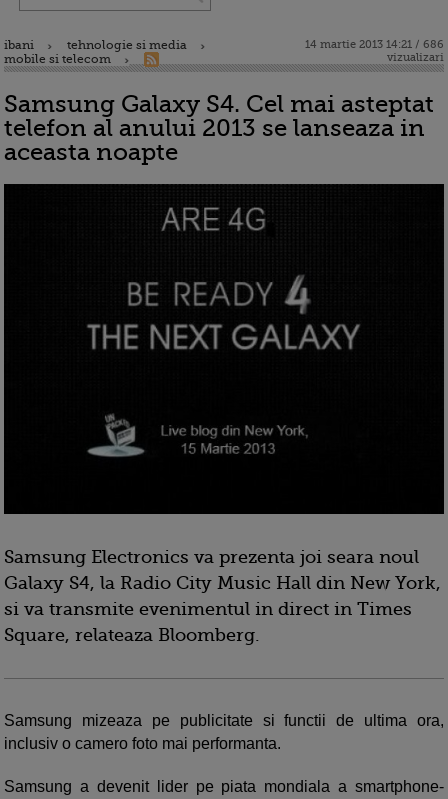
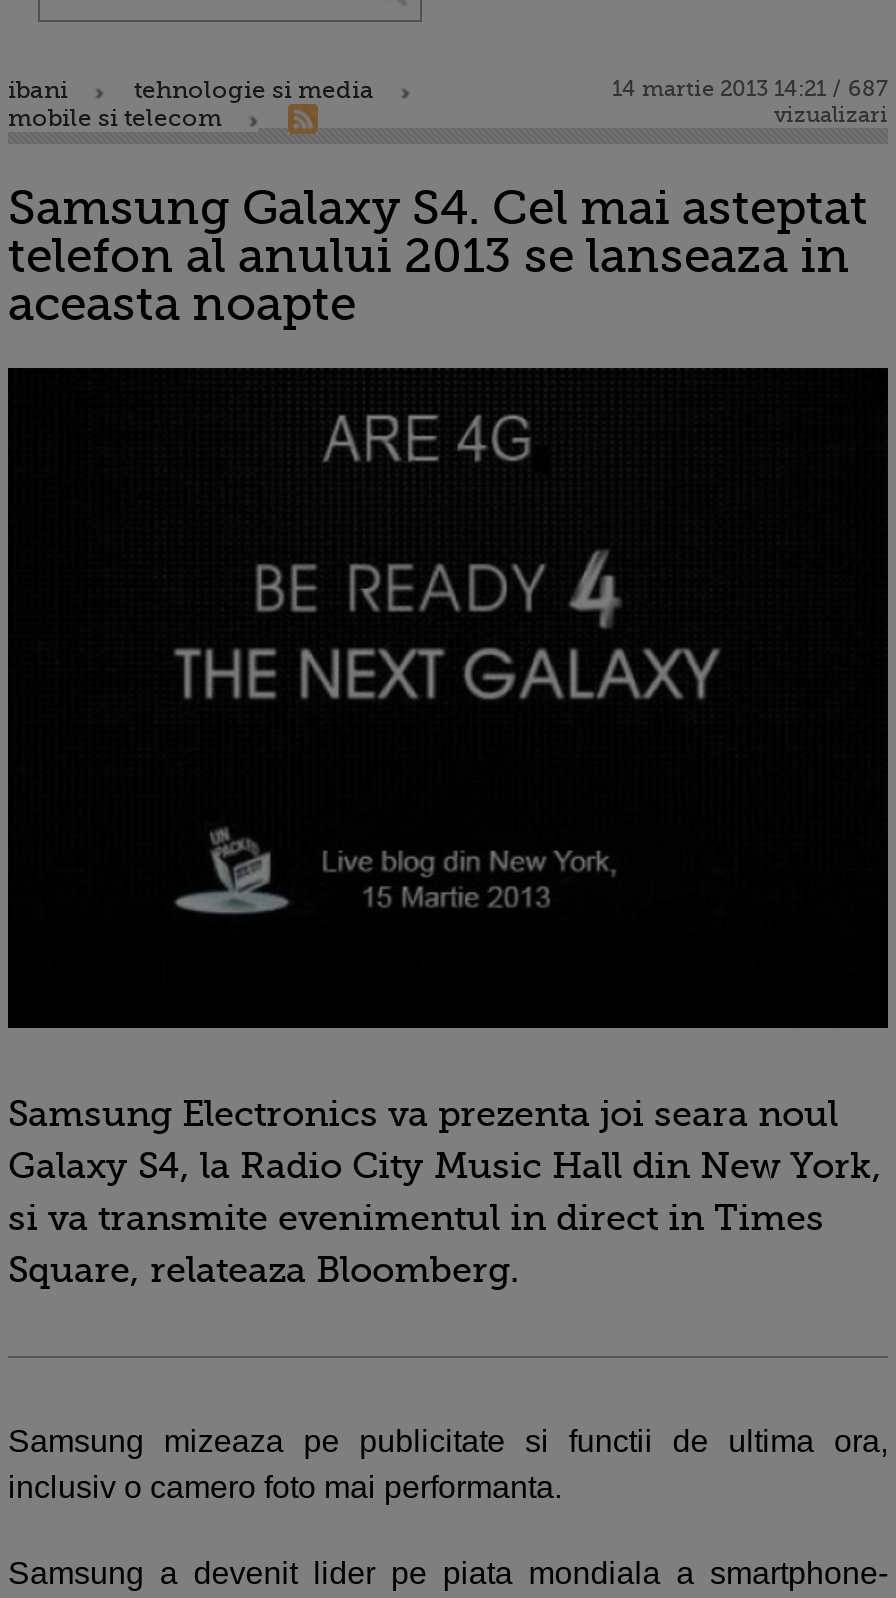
- 14 martie 2013 14:21 / 686
+ 14 martie 2013 14:21 / 687
